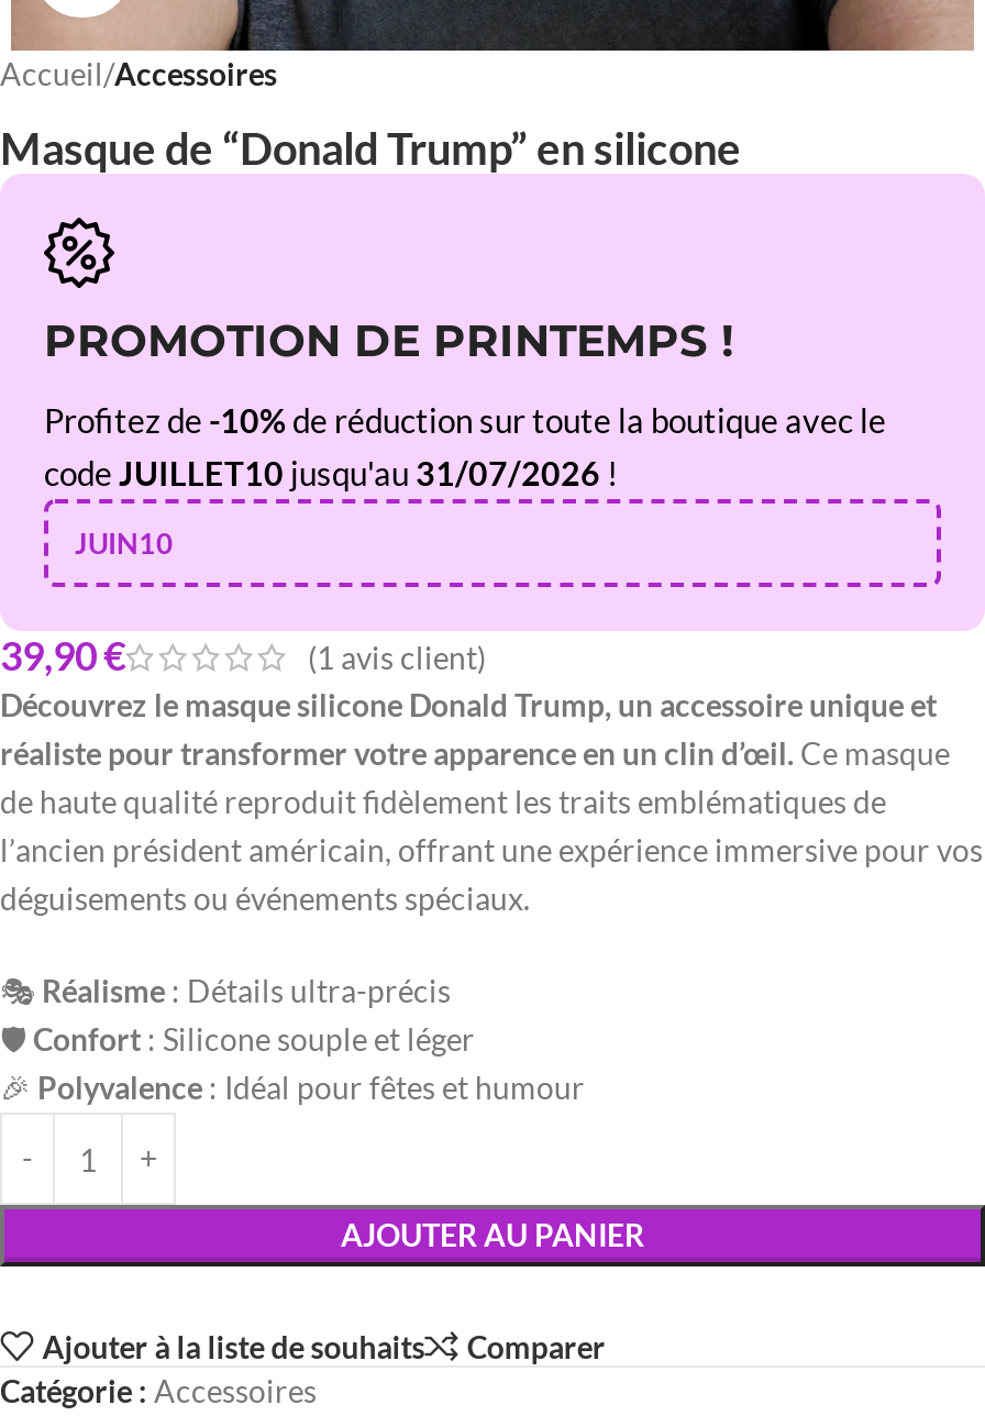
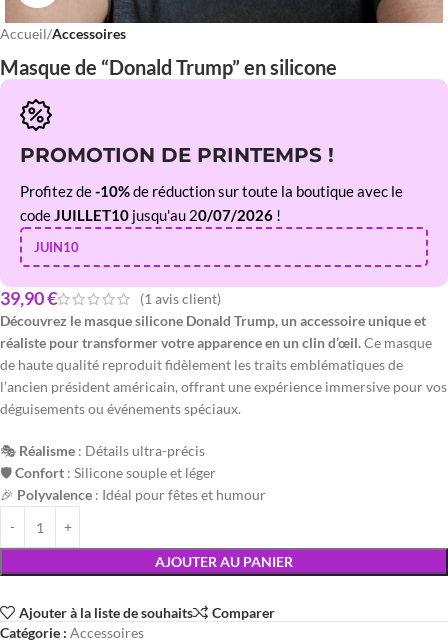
- code JUILLET10 jusqu'au 31/07/2026!
+ code JUILLET10 jusqu'au 2 0/07/2026!
